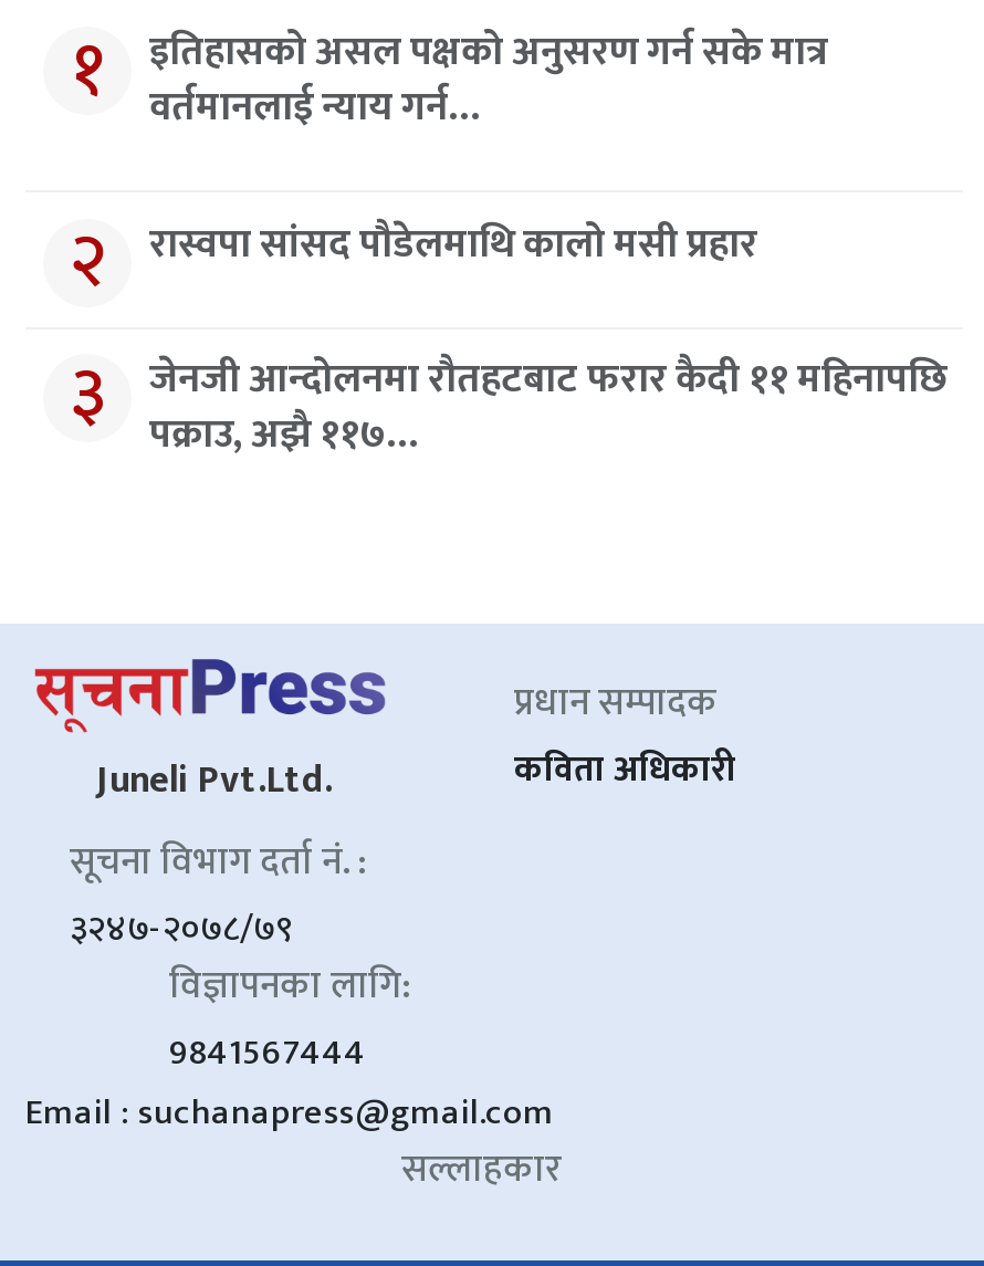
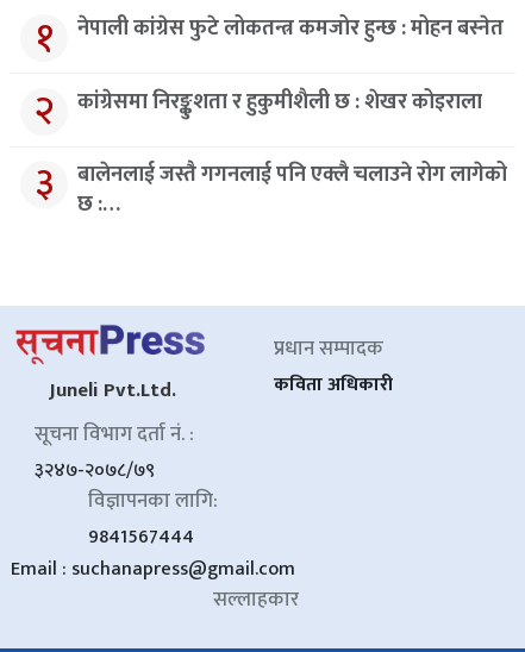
- इतिहासको असल पक्षको अनुसरण गर्न सके मात्र
- वर्तमानलाई न्याय गर्न…
+ नेपाली कांग्रेस फुटे लोकतन्त्र कमजोर हुन्छ : मोहन बस्नेत

- रास्वपा सांसद पौडेलमाथि कालो मसी प्रहार
+ कांग्रेसमा निरङ्कुशता र हुकुमीशैली छ : शेखर कोइराला

- जेनजी आन्दोलनमा रौतहटबाट फरार कैदी ११ महिनापछि
- पक्राउ, अझै ११७…
+ बालेनलाई जस्तै गगनलाई पनि एक्लै चलाउने रोग लागेको
+ छ :…
